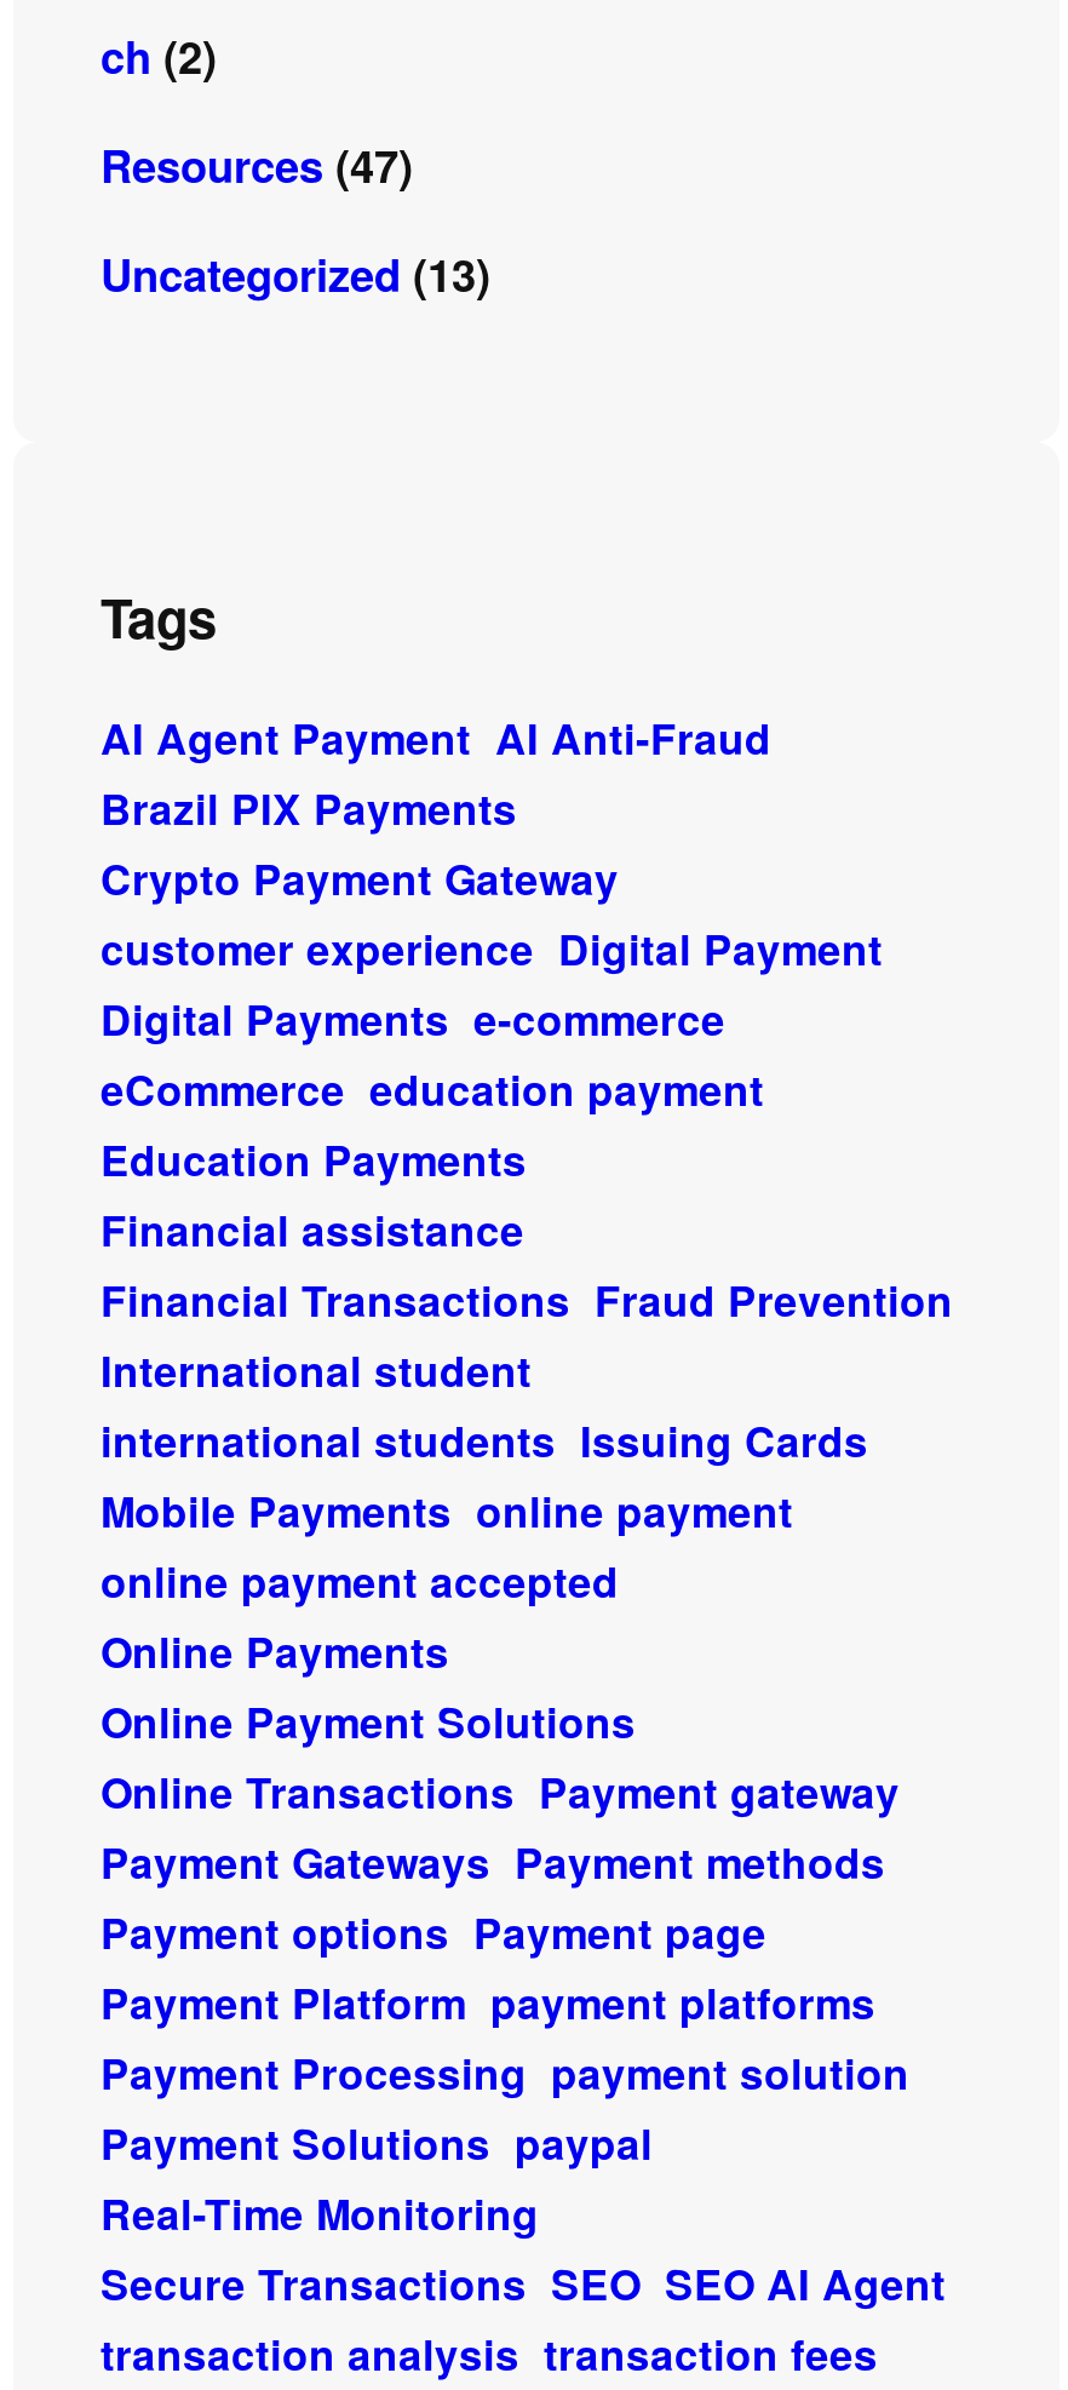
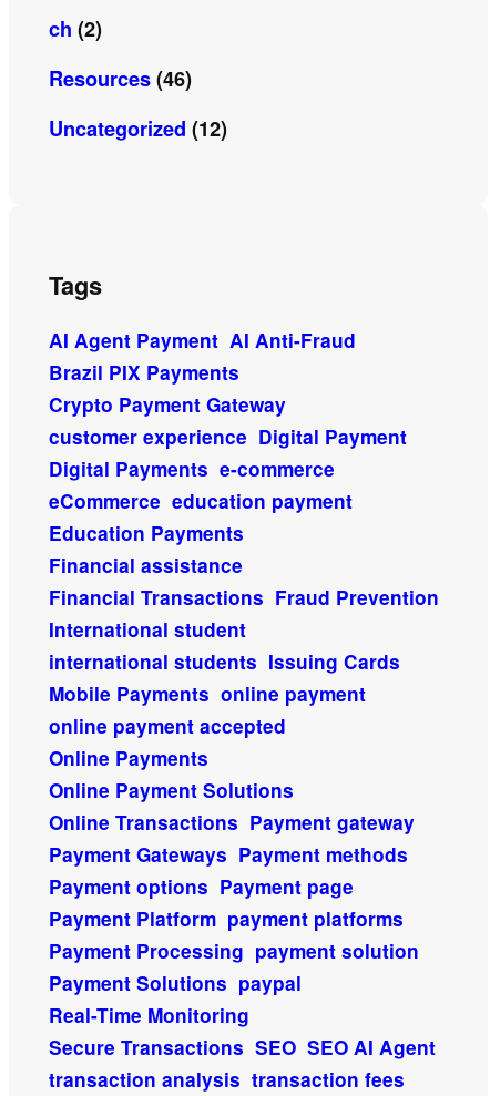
- Resources (47)
+ Resources (46)

- Uncategorized (13)
+ Uncategorized (12)
